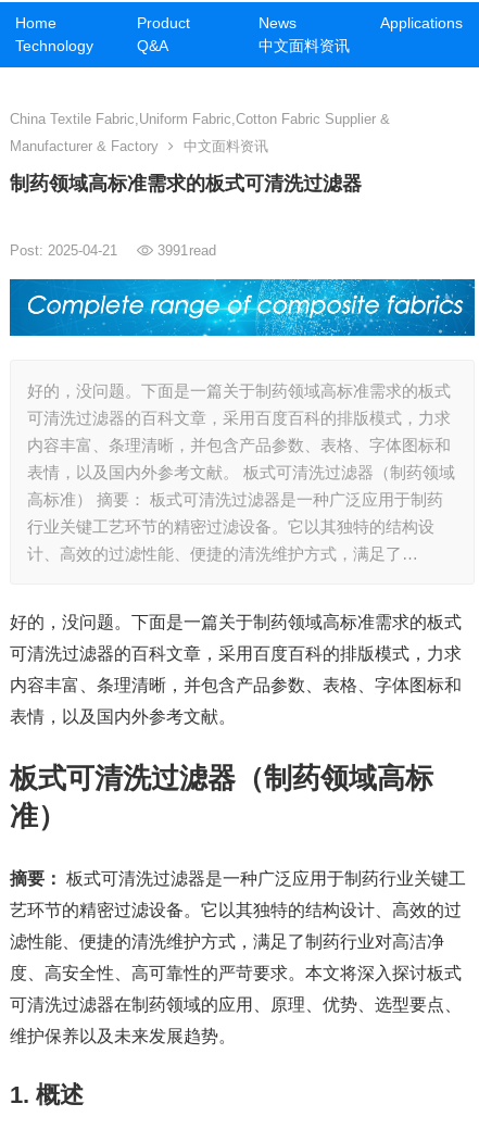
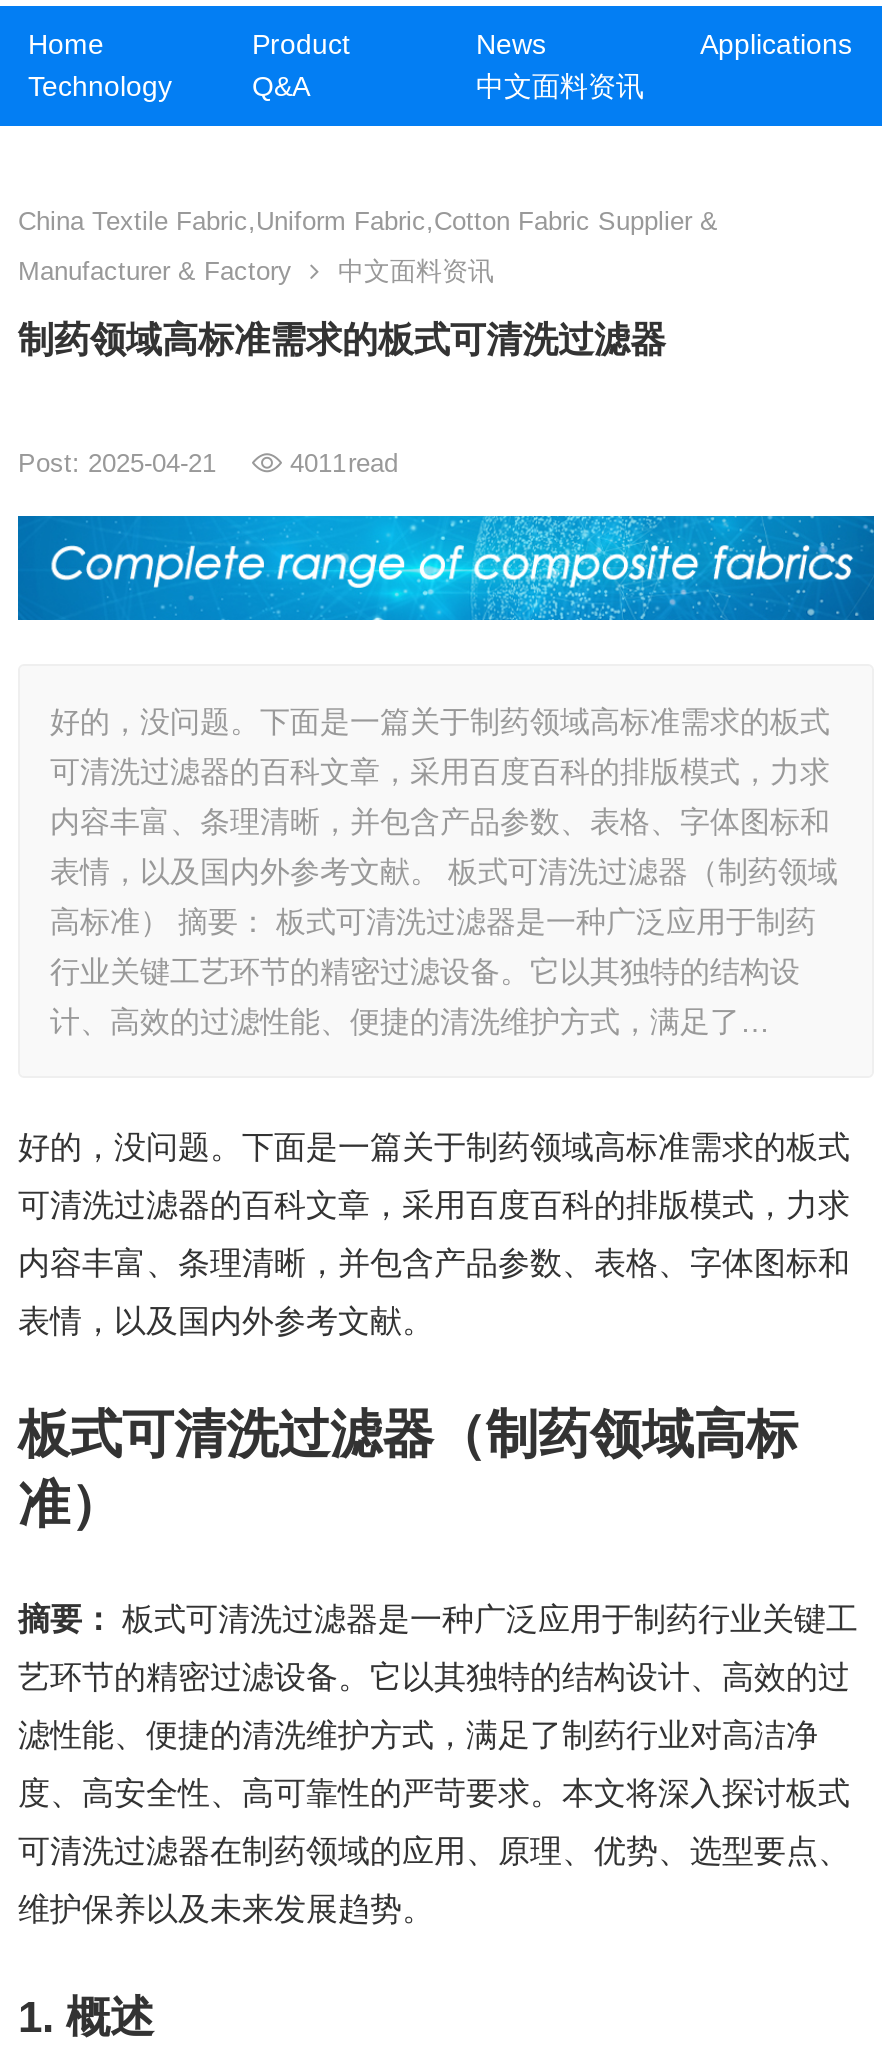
- Post: 2025-04-21 3991read
+ Post: 2025-04-21 4011read
